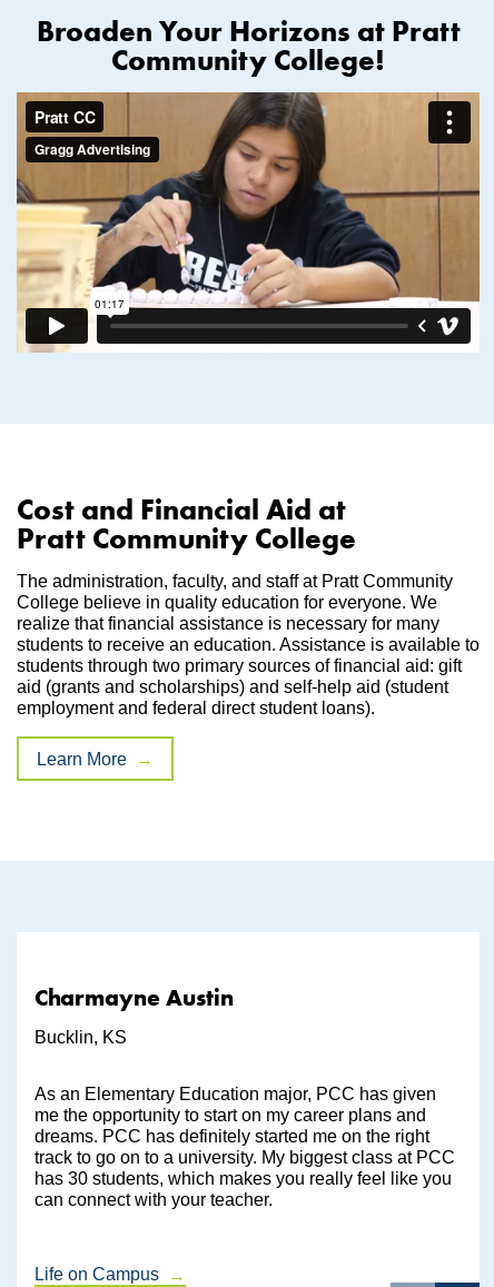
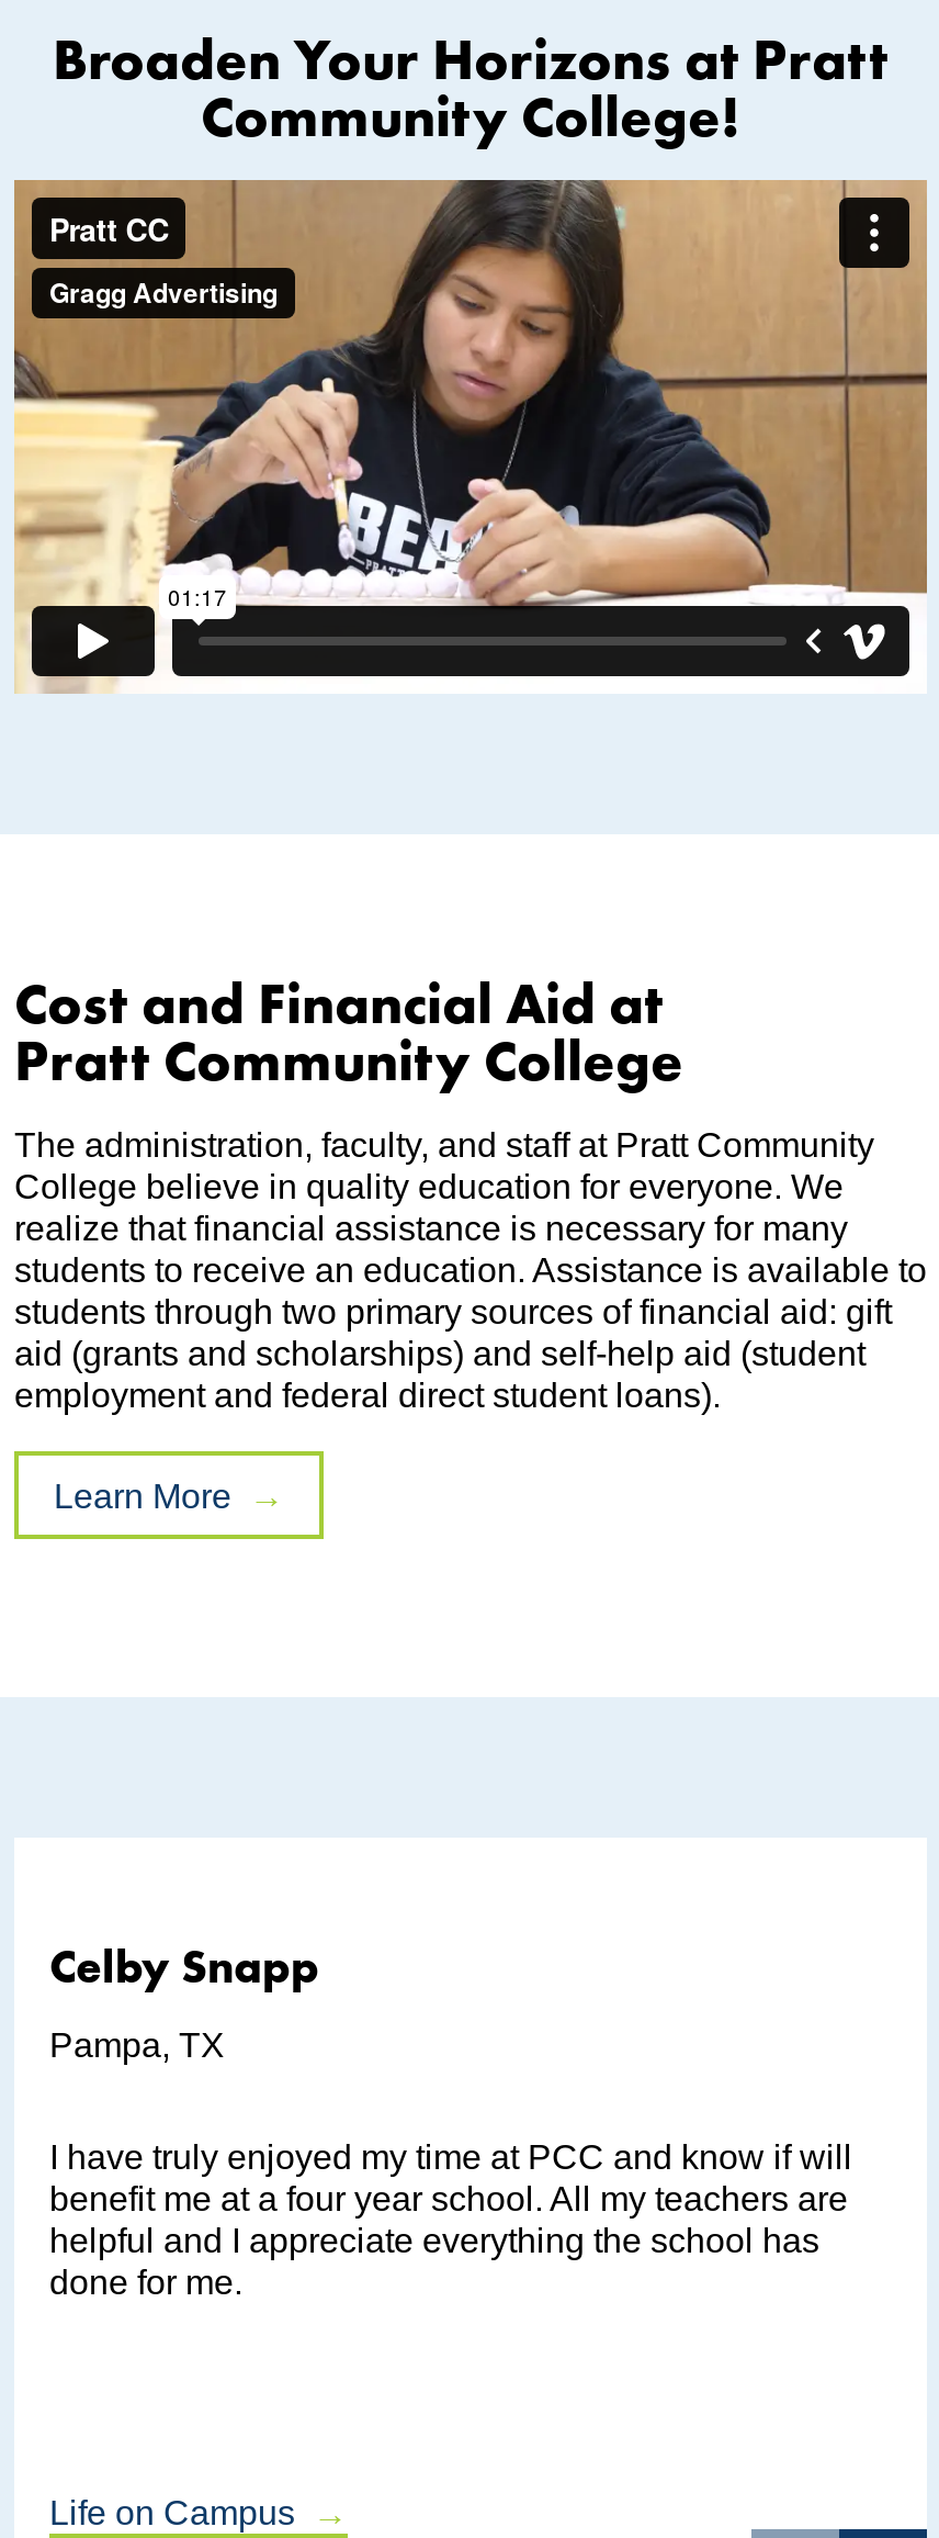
- [image]
+ [image]

- Charmayne Austin
+ Celby Snapp

- Bucklin, KS
+ Pampa, TX

- As an Elementary Education major, PCC has given
- me the opportunity to start on my career plans and
- dreams. PCC has definitely started me on the right
- track to go on to a university. My biggest class at PCC
- has 30 students, which makes you really feel like you
- can connect with your teacher.
+ I have truly enjoyed my time at PCC and know if will
+ benefit me at a four year school. All my teachers are
+ helpful and I appreciate everything the school has
+ done for me.
